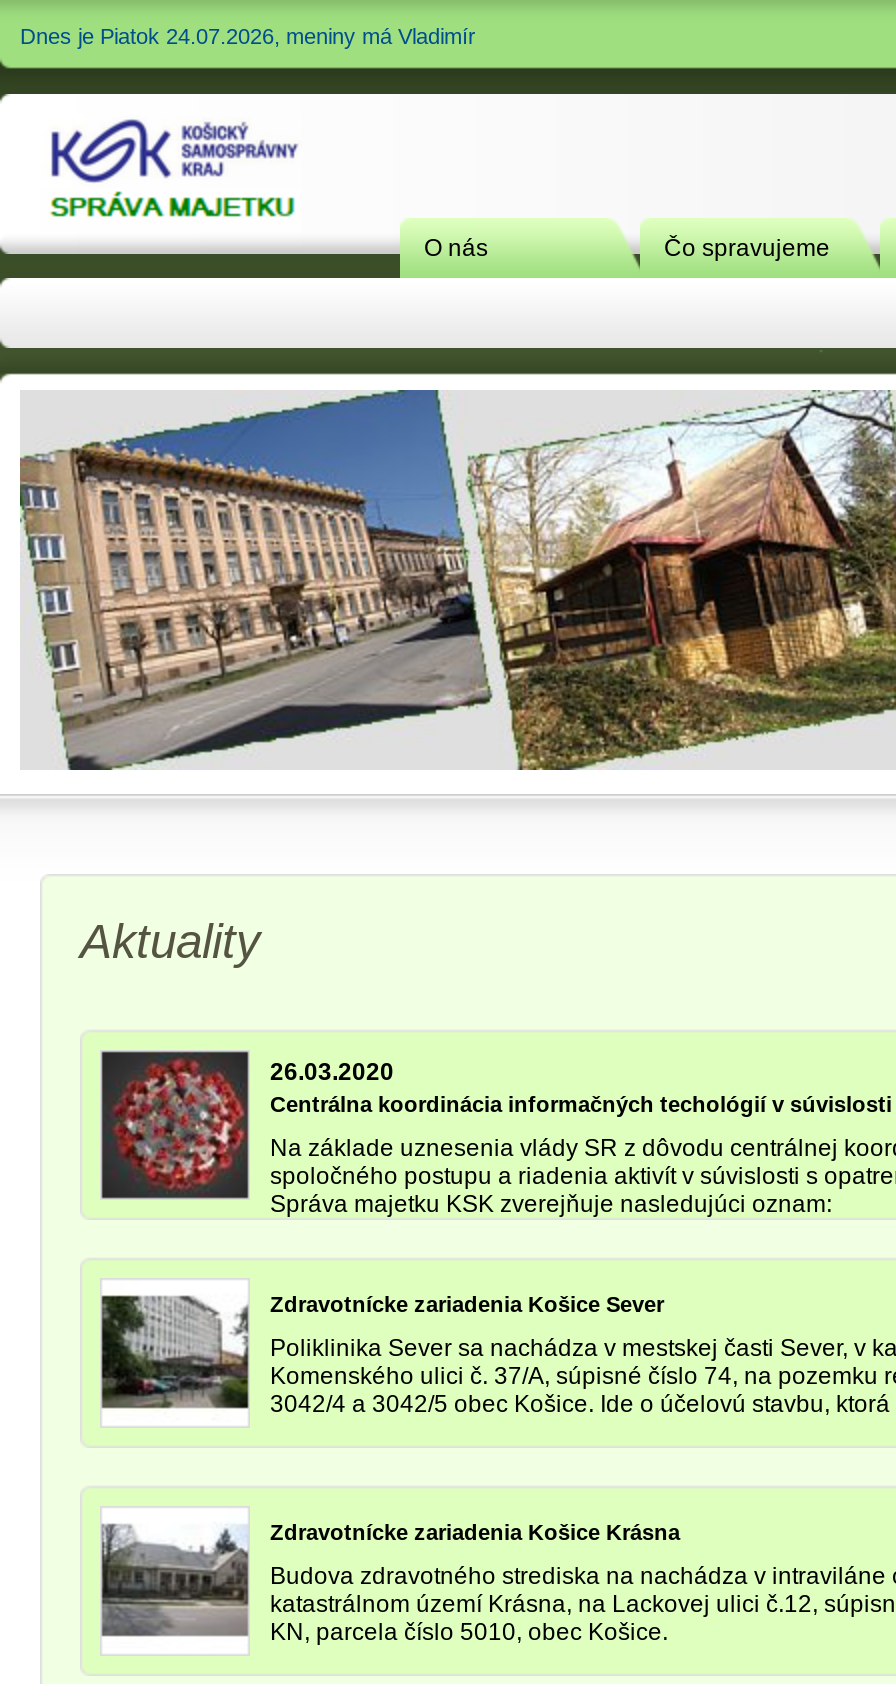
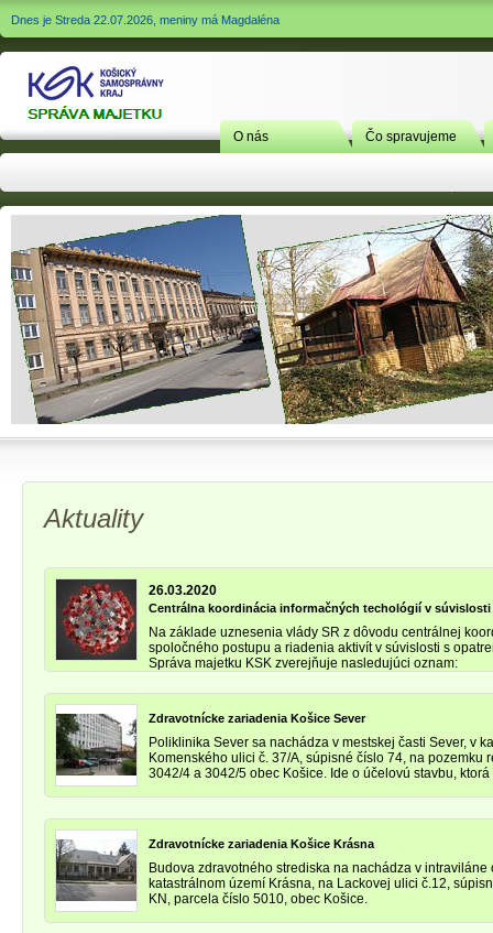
- Dnes je Piatok 24.07.2026, meniny má Vladimír
+ Dnes je Streda 22.07.2026, meniny má Magdaléna
